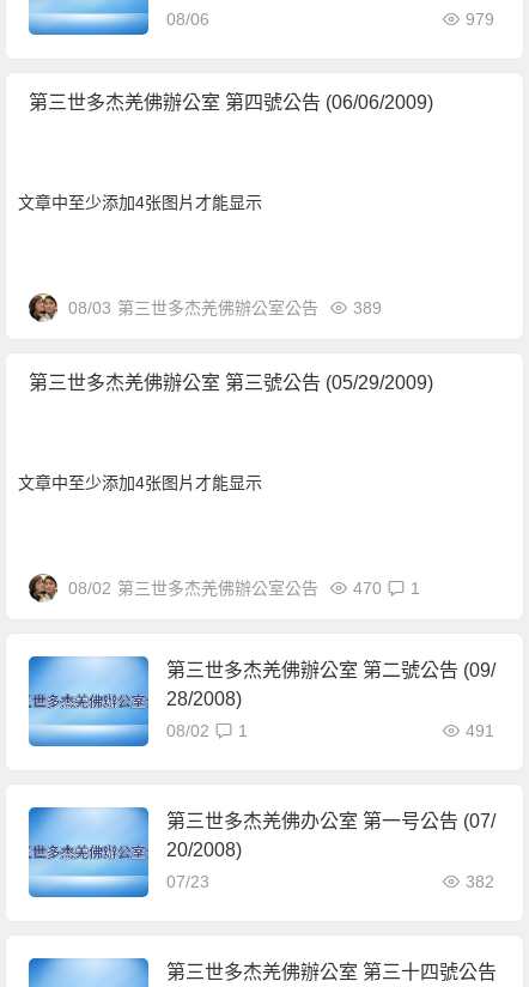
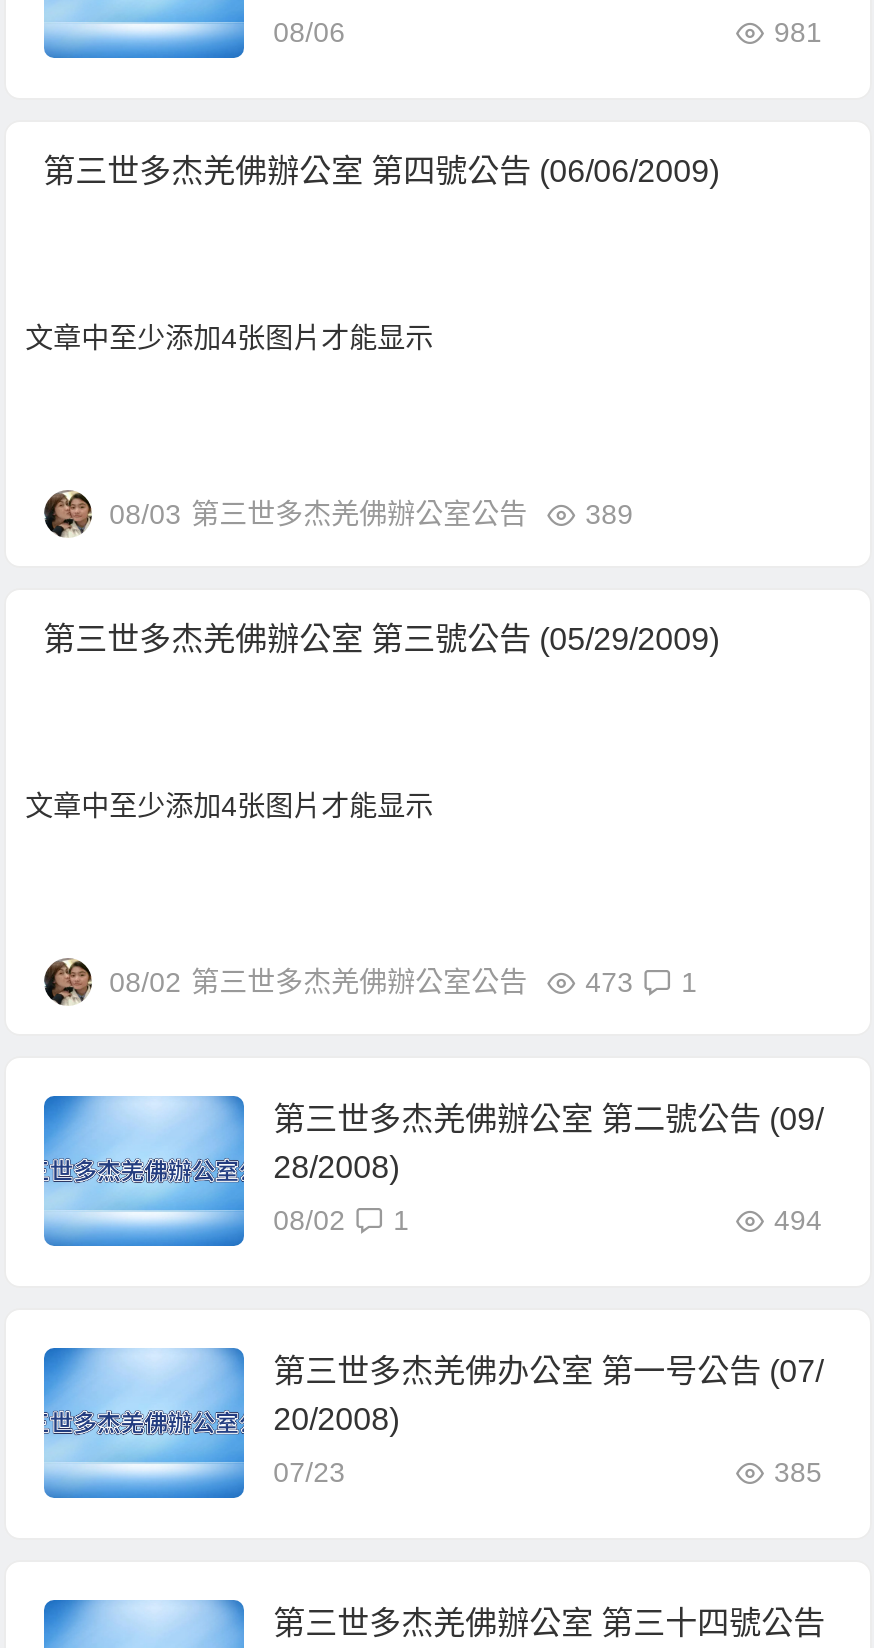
- 979
+ 981

- 08/02 第三世多杰羌佛辦公室公告 470 1
+ 08/02 第三世多杰羌佛辦公室公告 473 1

- 491
+ 494

- 382
+ 385
